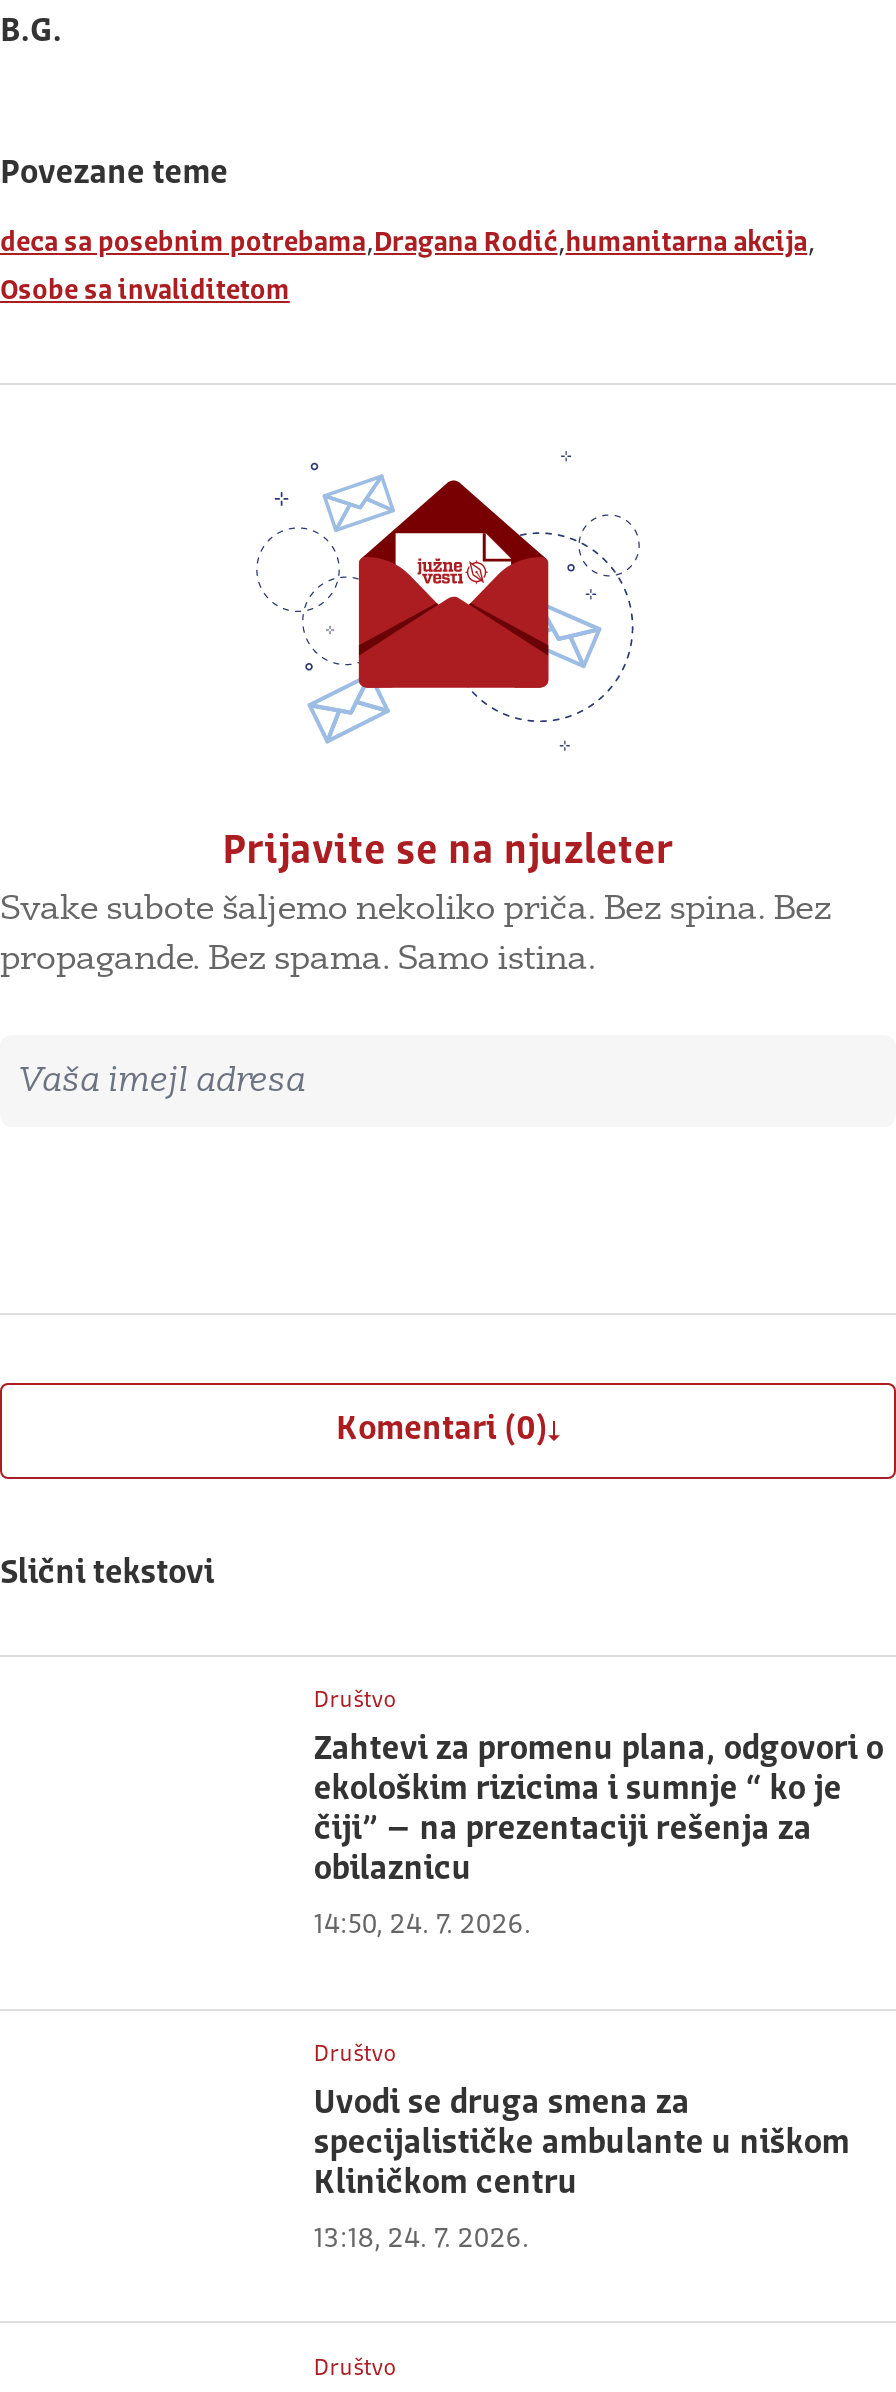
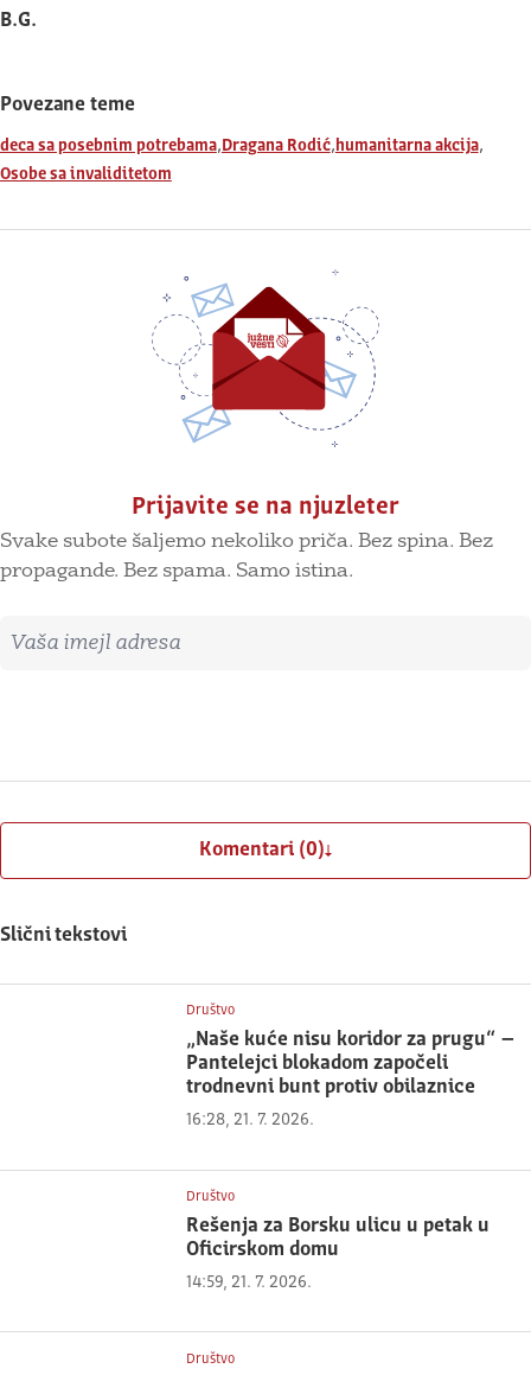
- Zahtevi za promenu plana, odgovori o
- ekološkim rizicima i sumnje “ ko je
- čiji” – na prezentaciji rešenja za
- obilaznicu
+ „Naše kuće nisu koridor za prugu“ –
+ Pantelejci blokadom započeli
+ trodnevni bunt protiv obilaznice

- 14:50, 24. 7. 2026.
+ 16:28, 21. 7. 2026.

- Uvodi se druga smena za
- specijalističke ambulante u niškom
- Kliničkom centru
+ Rešenja za Borsku ulicu u petak u
+ Oficirskom domu

- 13:18, 24. 7. 2026.
+ 14:59, 21. 7. 2026.
